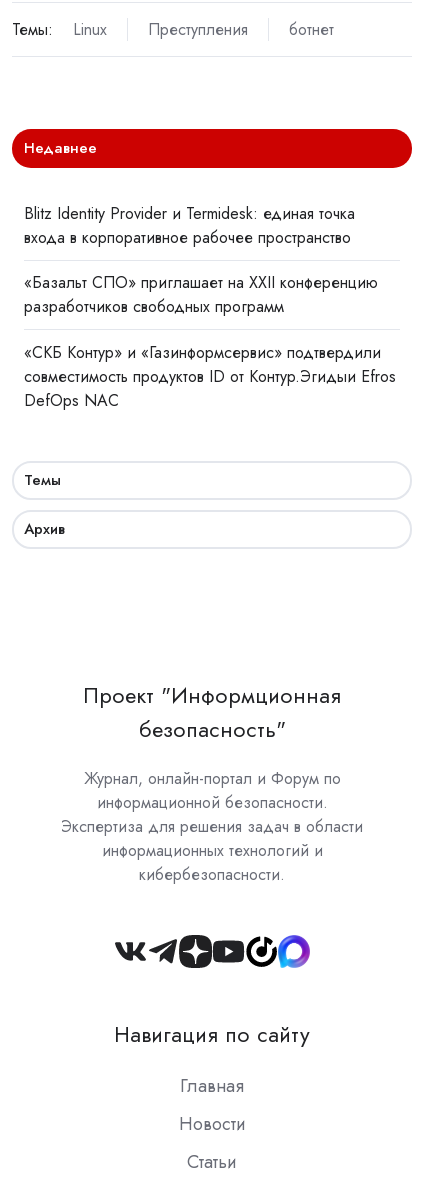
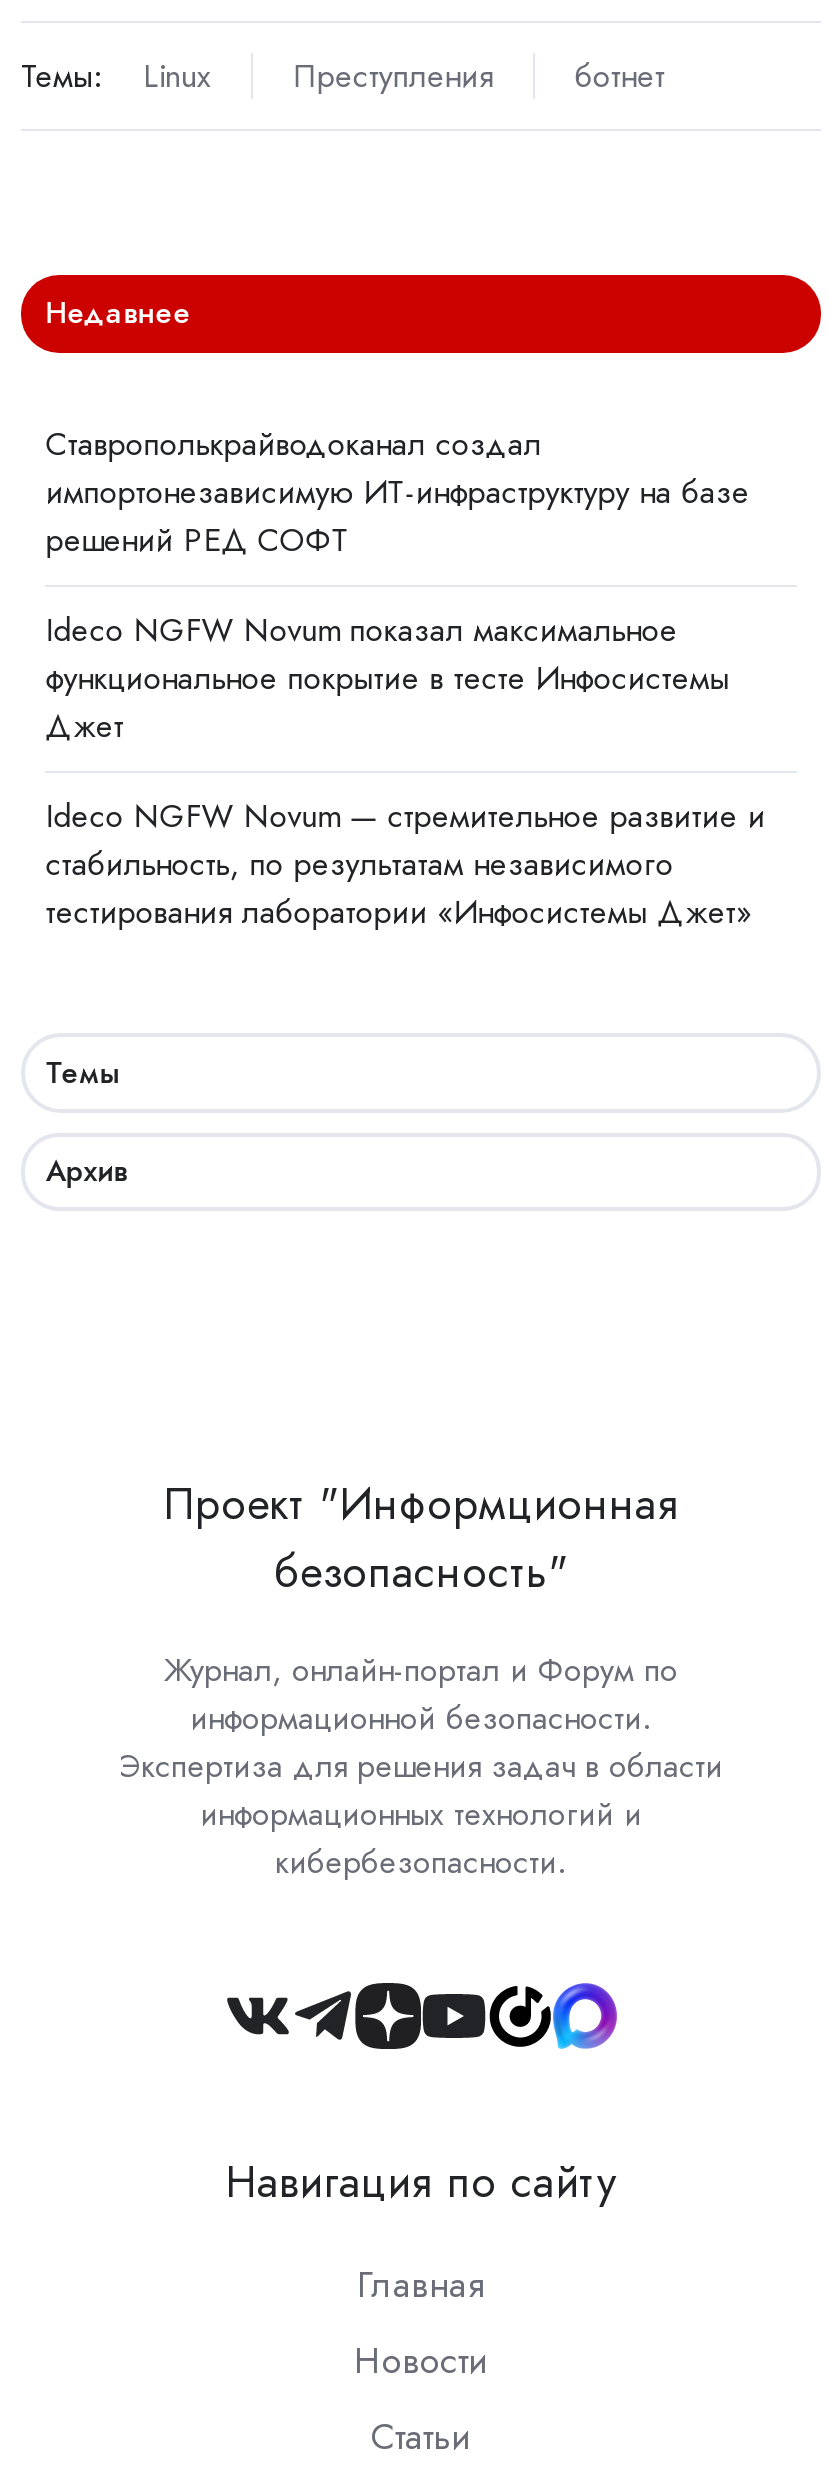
- Blitz Identity Provider и Termidesk: единая точка
- входа в корпоративное рабочее пространство
+ Ставрополькрайводоканал создал
+ импортонезависимую ИТ-инфраструктуру на базе
+ решений РЕД СОФТ

- «Базальт СПО» приглашает на XXII конференцию
- разработчиков свободных программ
+ Ideco NGFW Novum показал максимальное
+ функциональное покрытие в тесте Инфосистемы
+ Джет

- «СКБ Контур» и «Газинформсервис» подтвердили
- совместимость продуктов ID от Контур.Эгидыи Efros
- DefOps NAC
+ Ideco NGFW Novum — стремительное развитие и
+ стабильность, по результатам независимого
+ тестирования лаборатории «Инфосистемы Джет»
